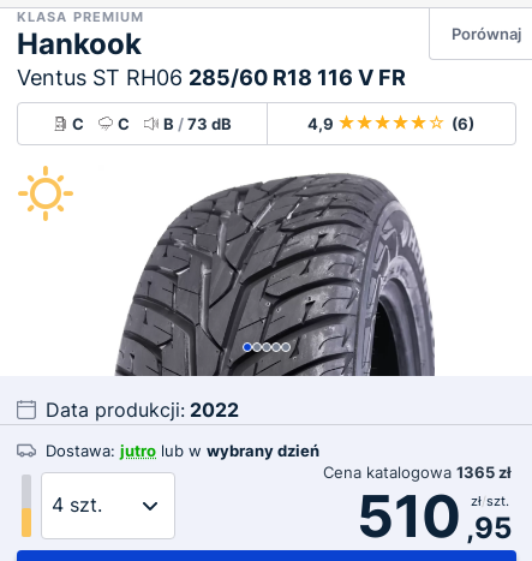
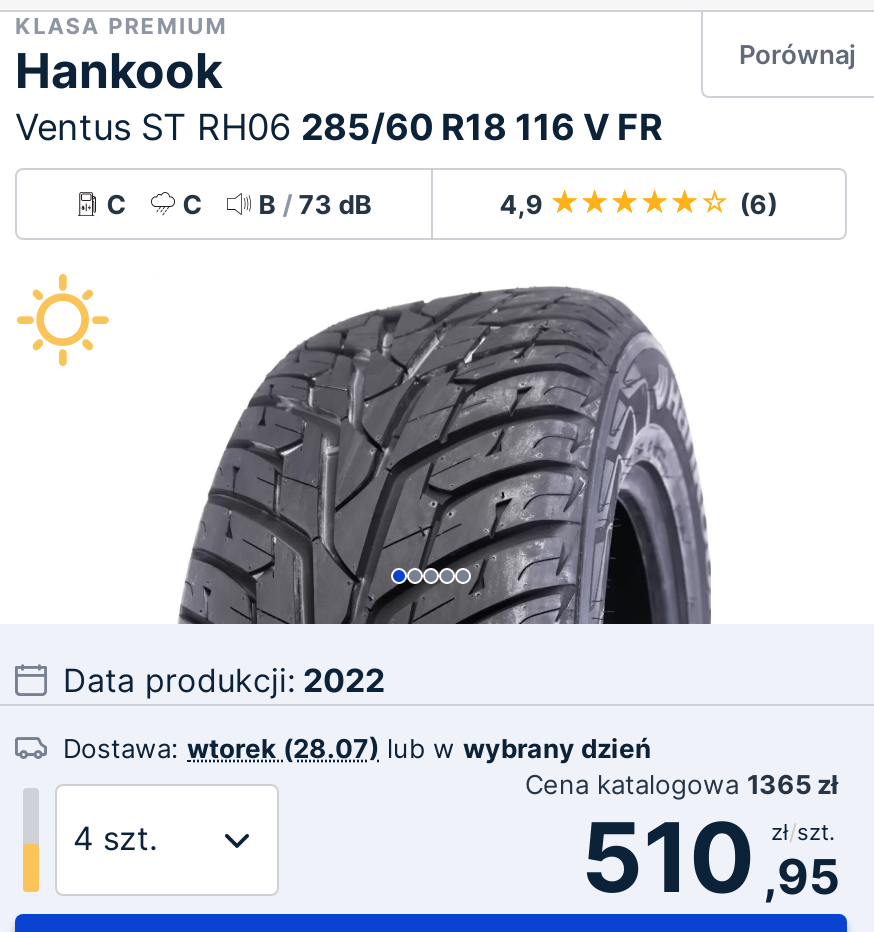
- Dostawa: jutro lub w wybrany dzień
+ Dostawa: wtorek (28.07) lub w wybrany dzień
